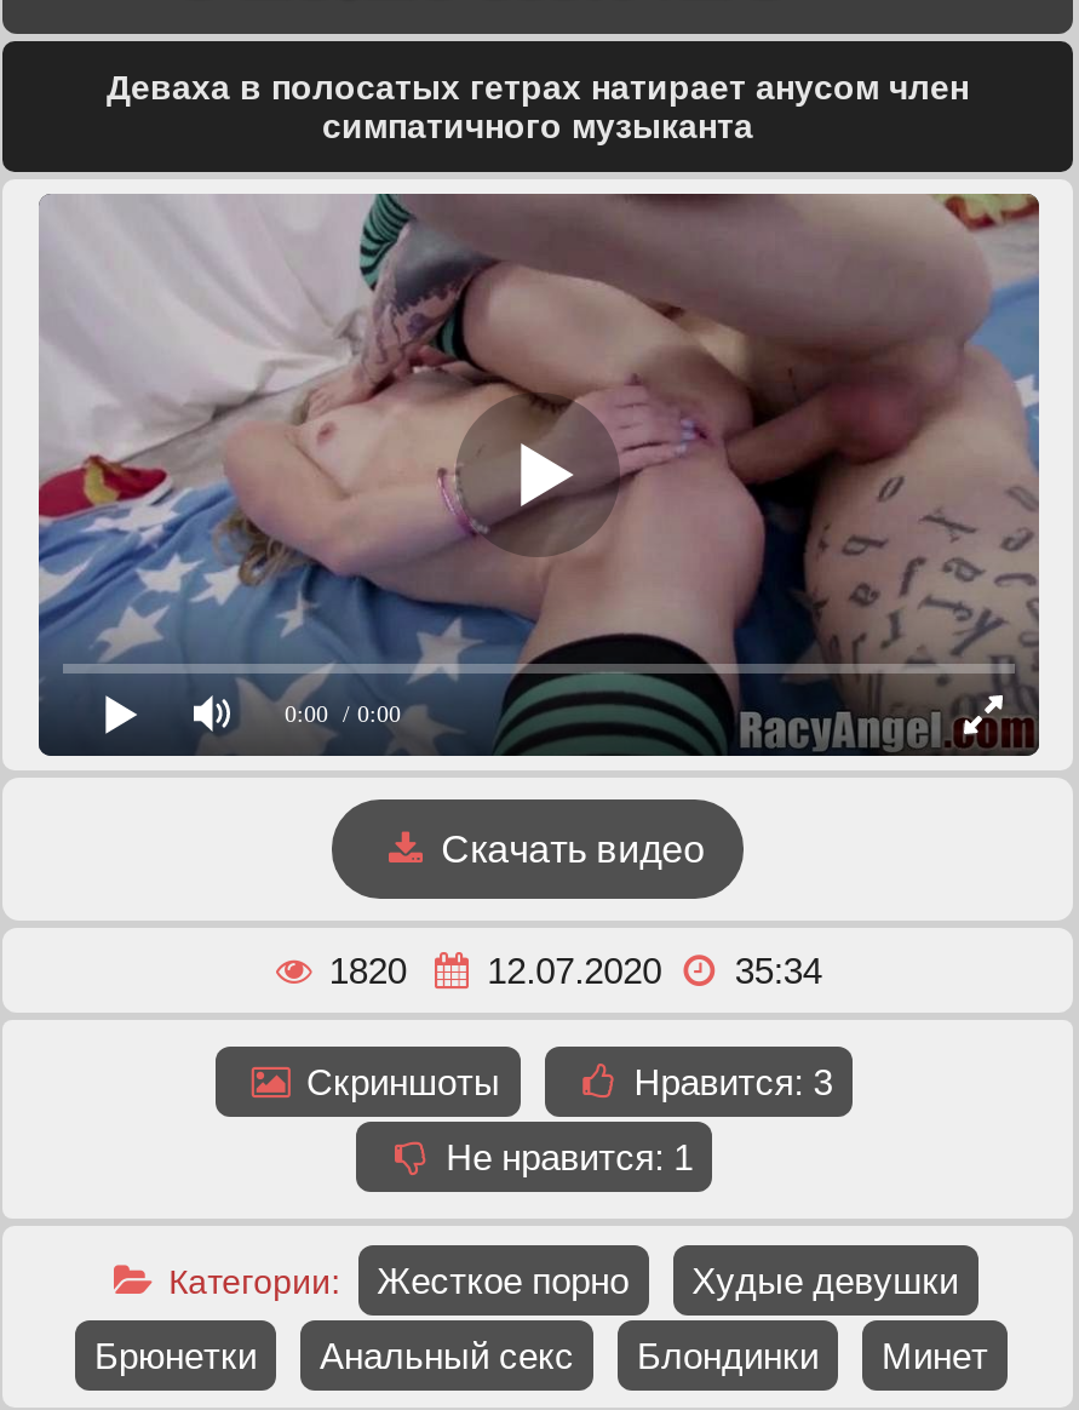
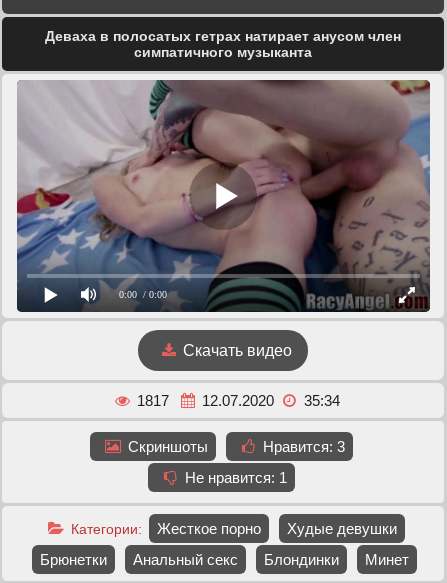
- 1820 12.07.2020 35:34
+ 1817 12.07.2020 35:34
